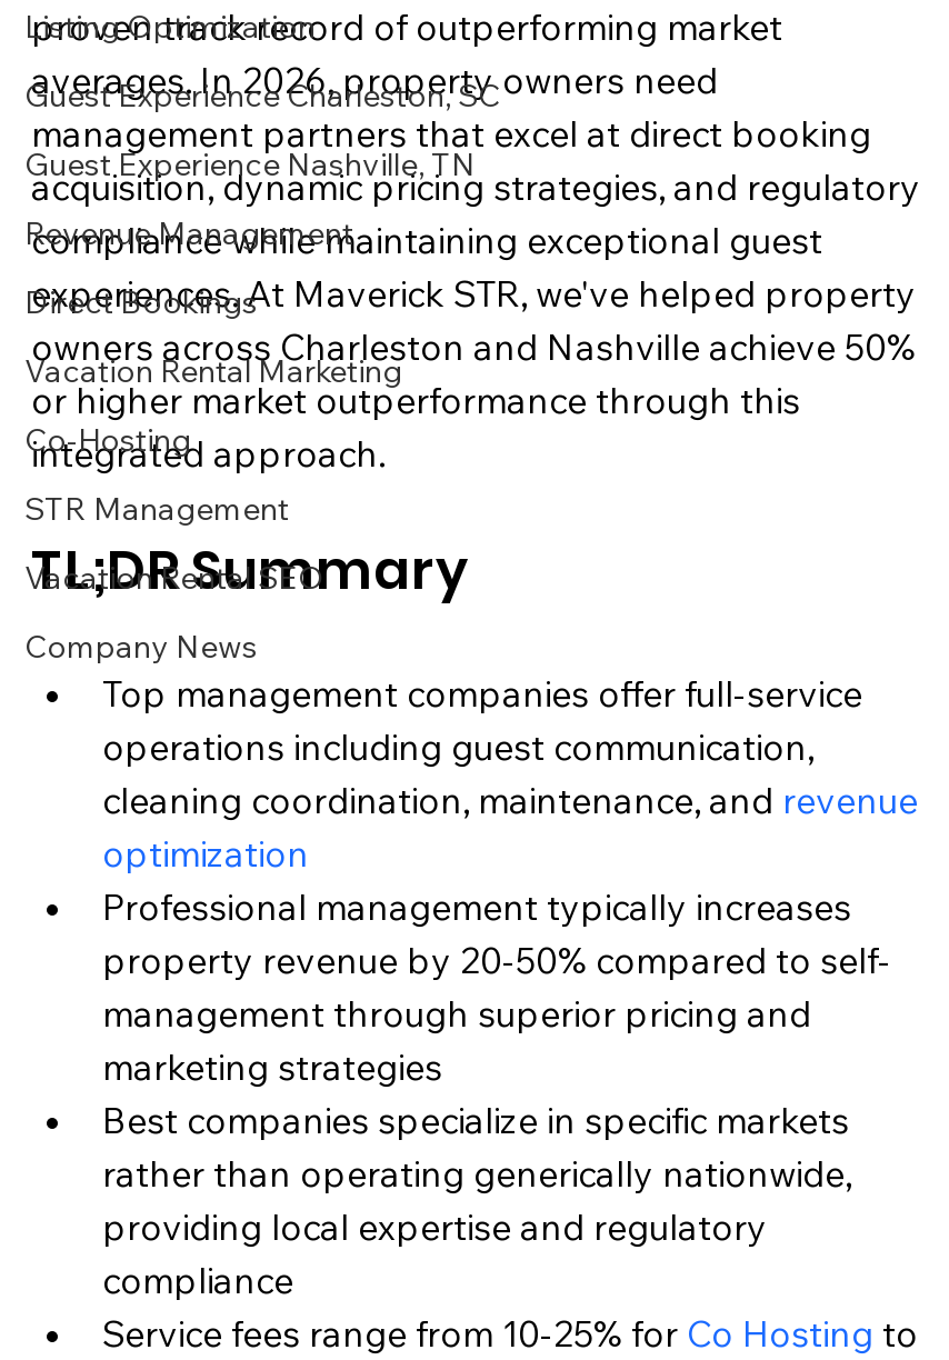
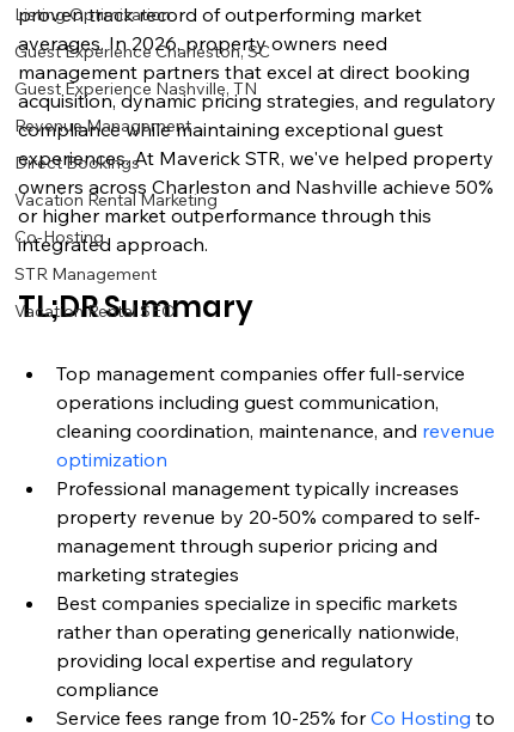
- Company News
